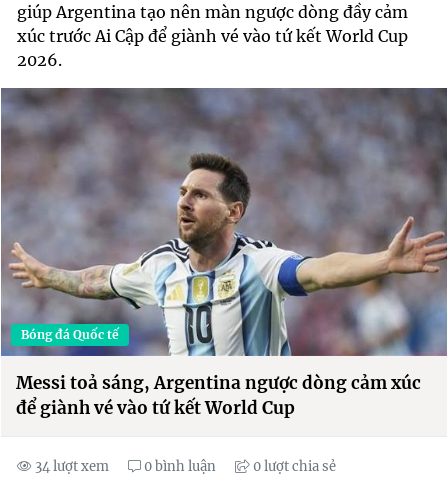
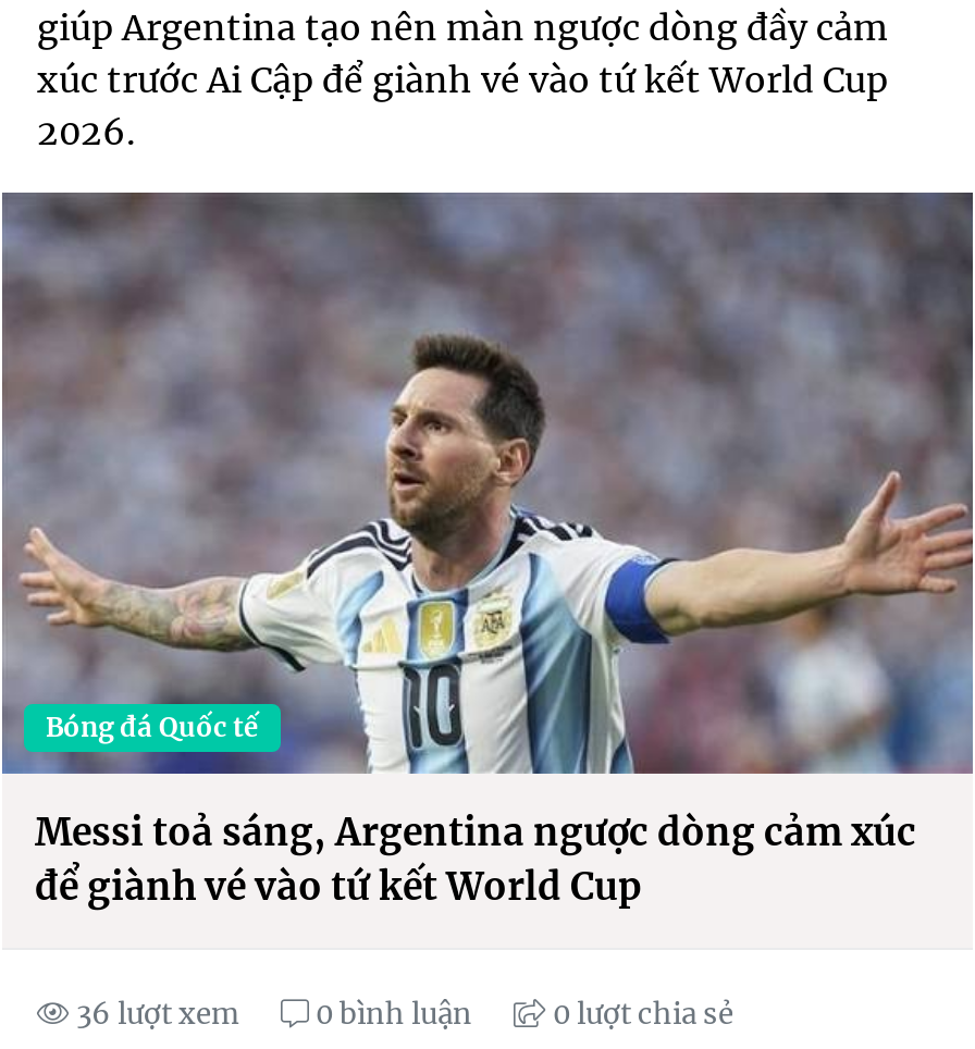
- 34 lượt xem
+ 36 lượt xem
